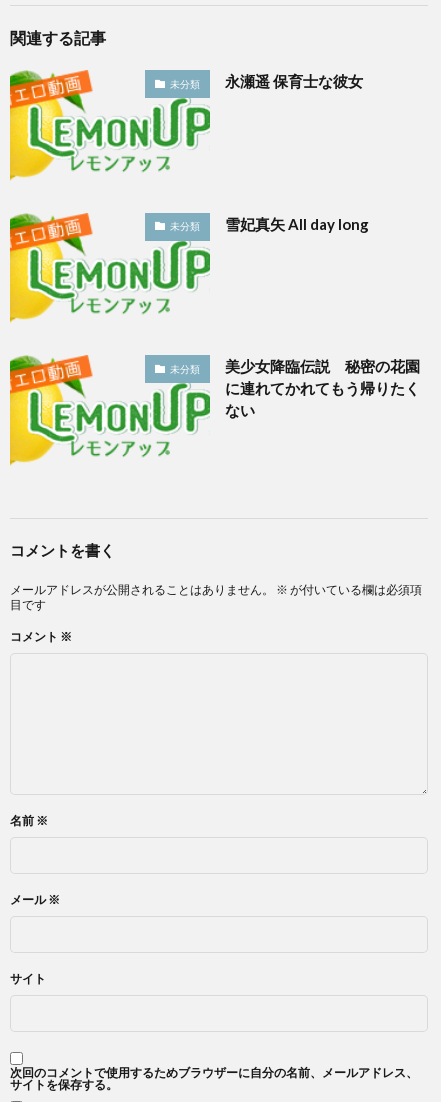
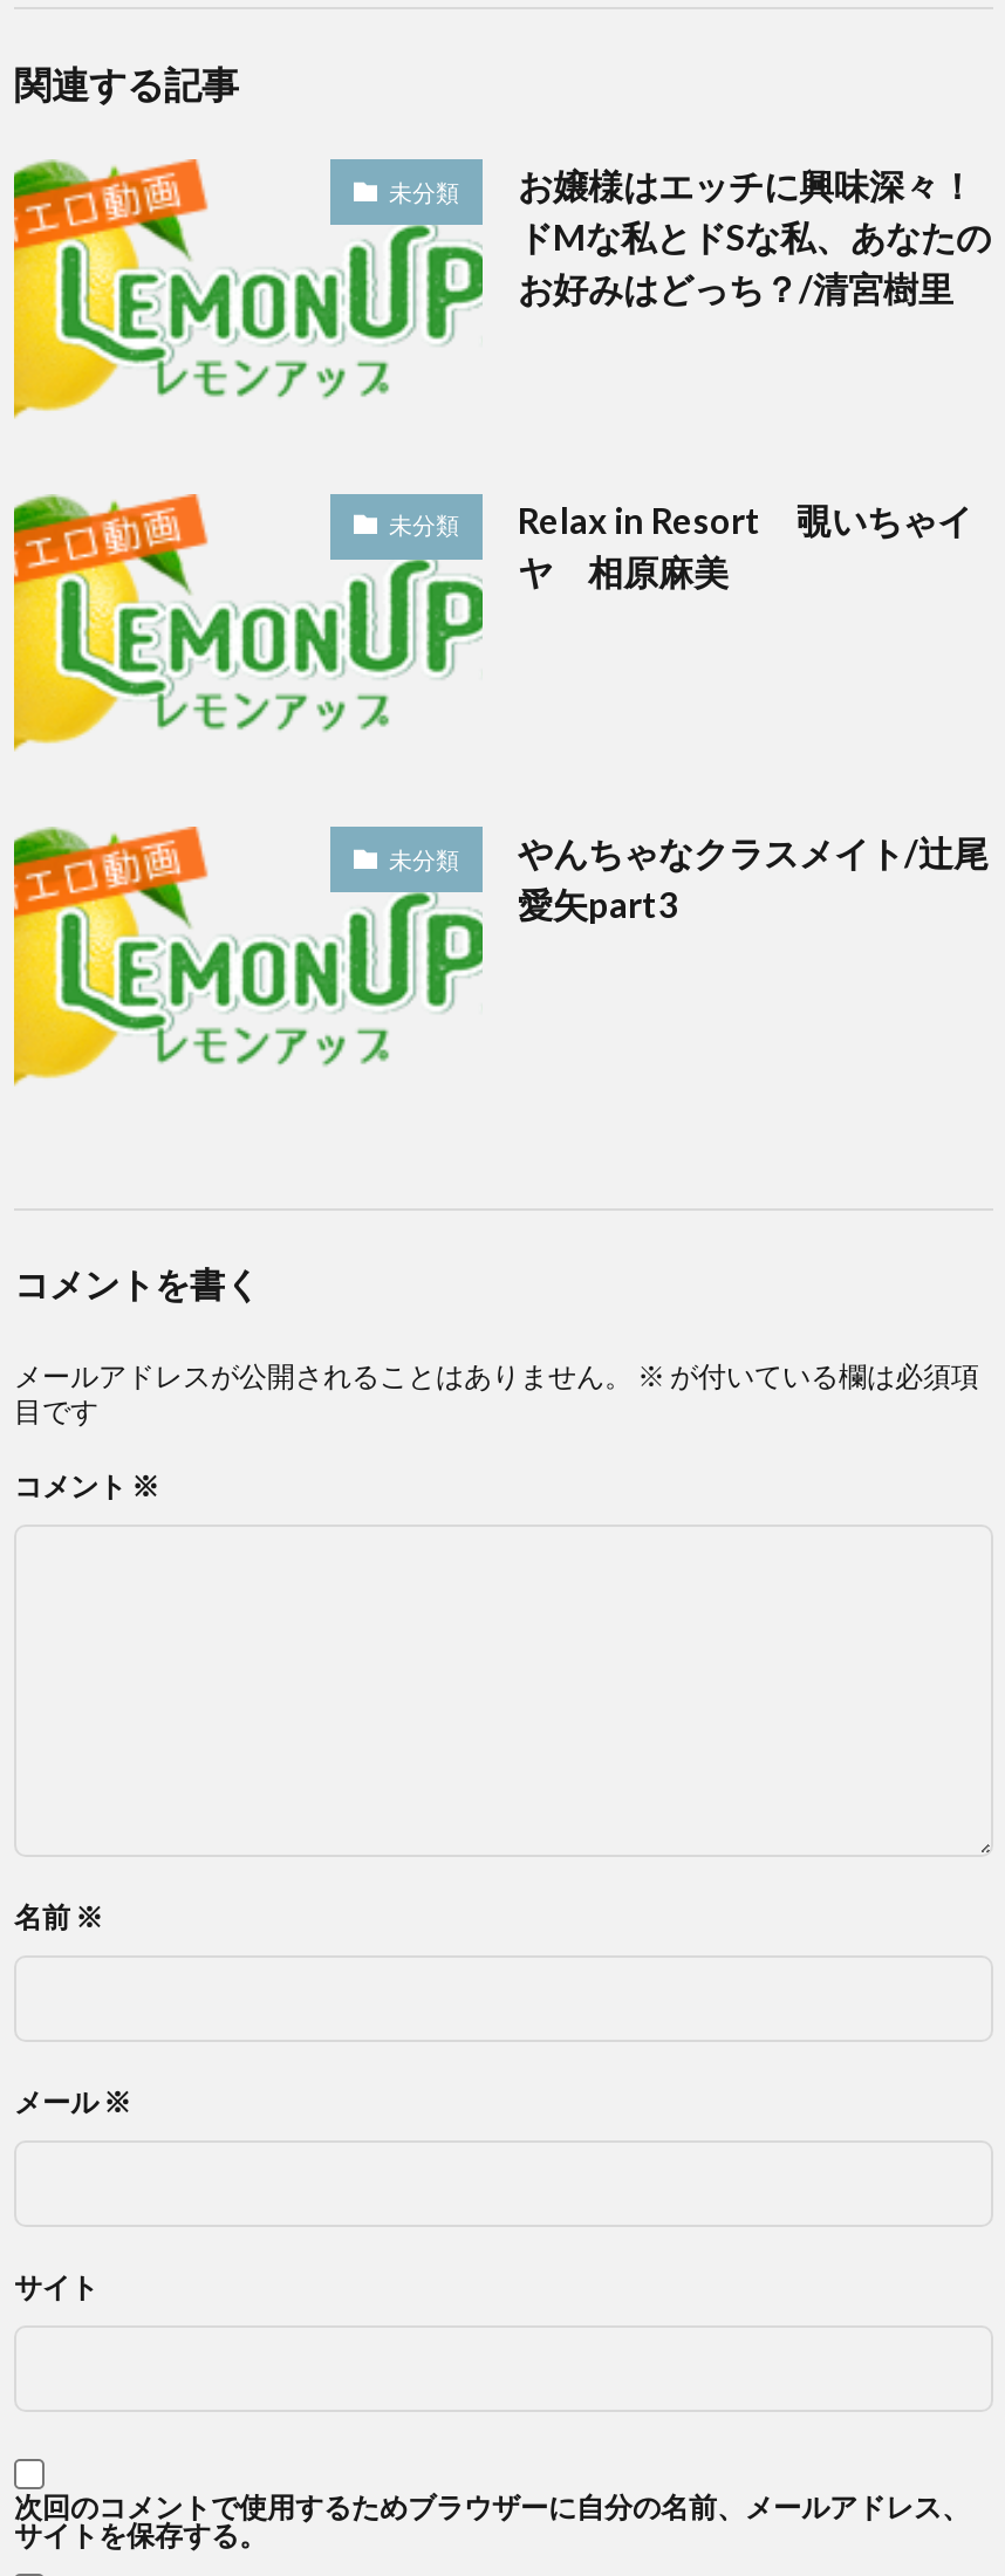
- 永瀬遥 保育士な彼女
+ お嬢様はエッチに興味深々！
+ ドMな私とドSな私、あなたの
+ お好みはどっち？/清宮樹里

- 雪妃真矢 All day long
+ Relax in Resort 覗いちゃイ
+ ヤ 相原麻美

- 美少女降臨伝説 秘密の花園
- に連れてかれてもう帰りたく
- ない
+ やんちゃなクラスメイト/辻尾
+ 愛矢part3
